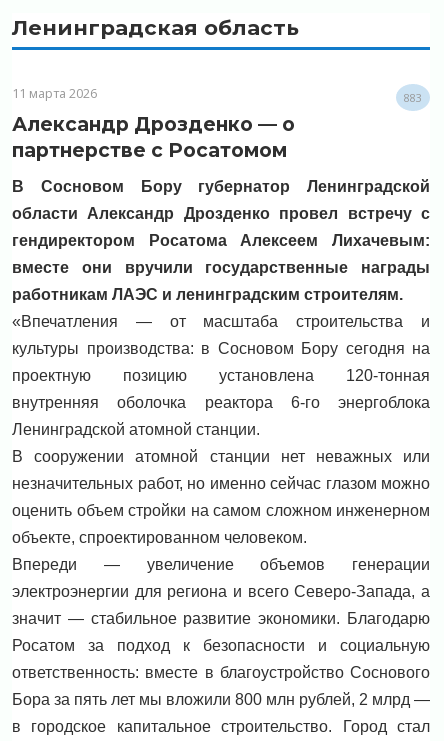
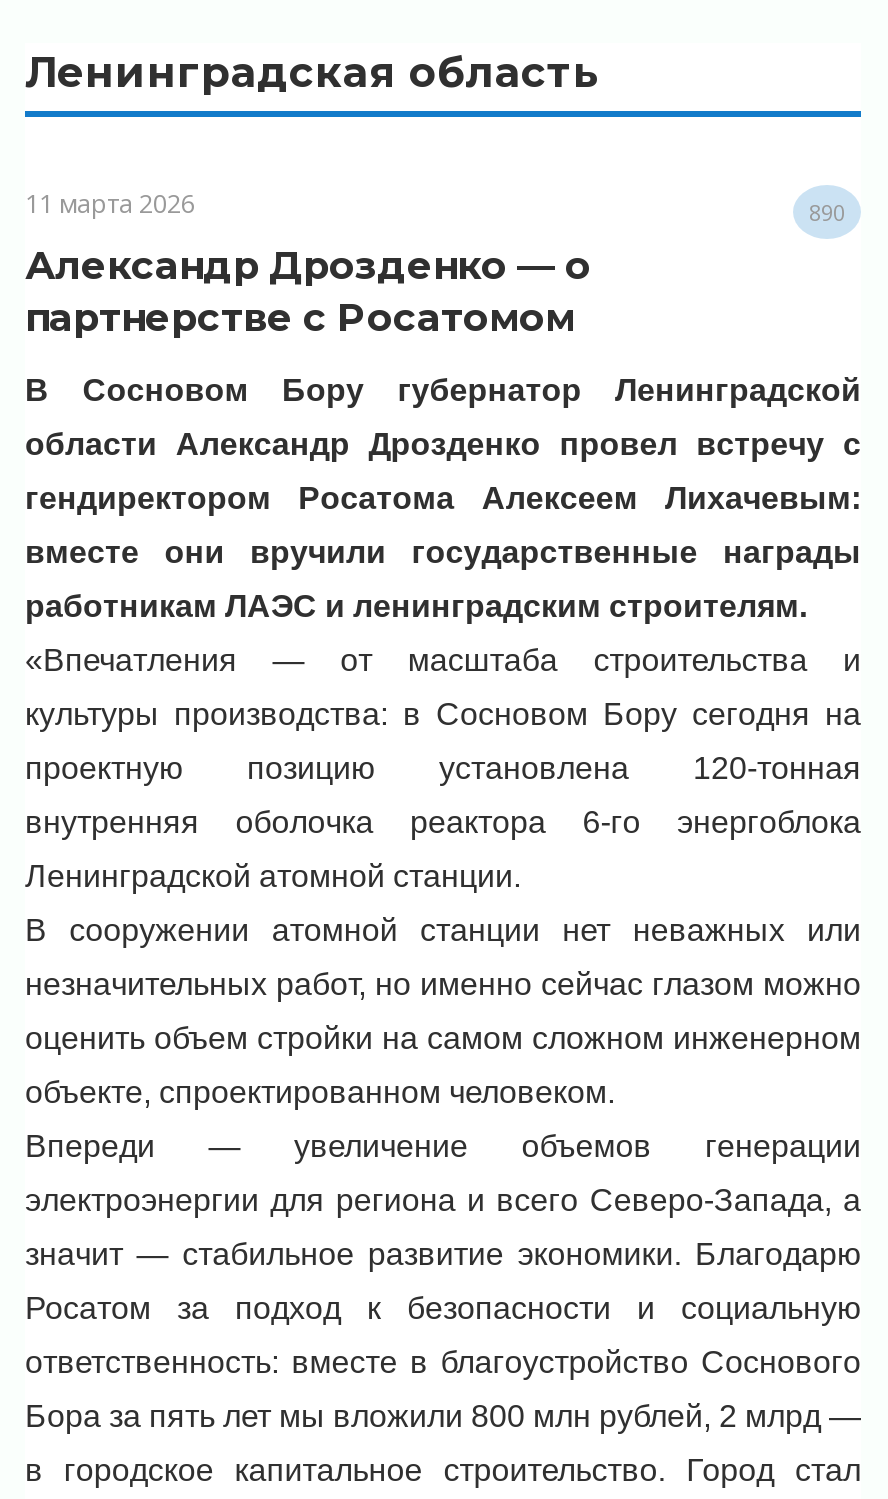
- 883
+ 890
